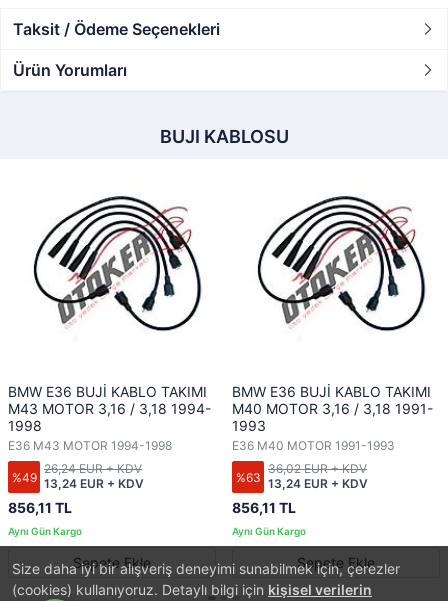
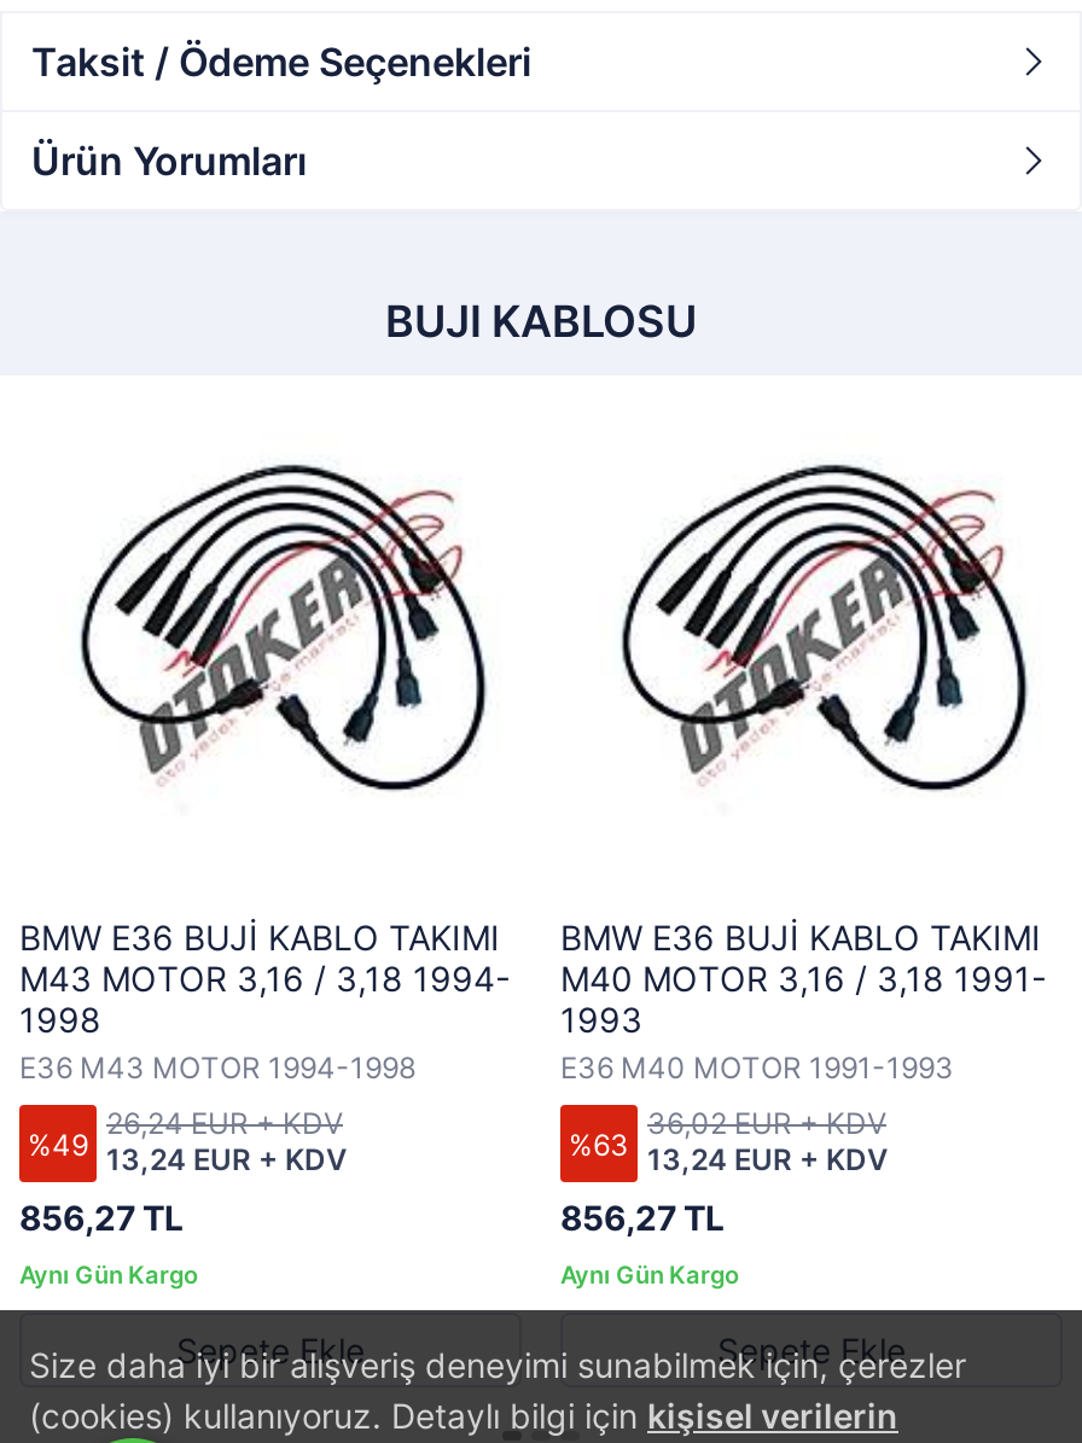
- 856,11 TL
+ 856,27 TL

- 856,11 TL
+ 856,27 TL
